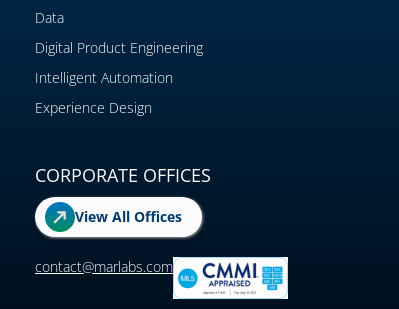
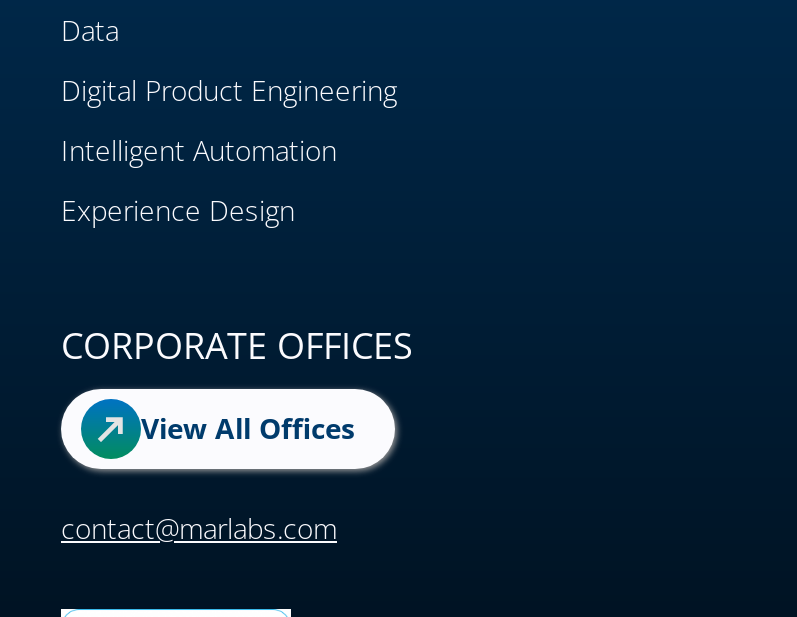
- [image]
